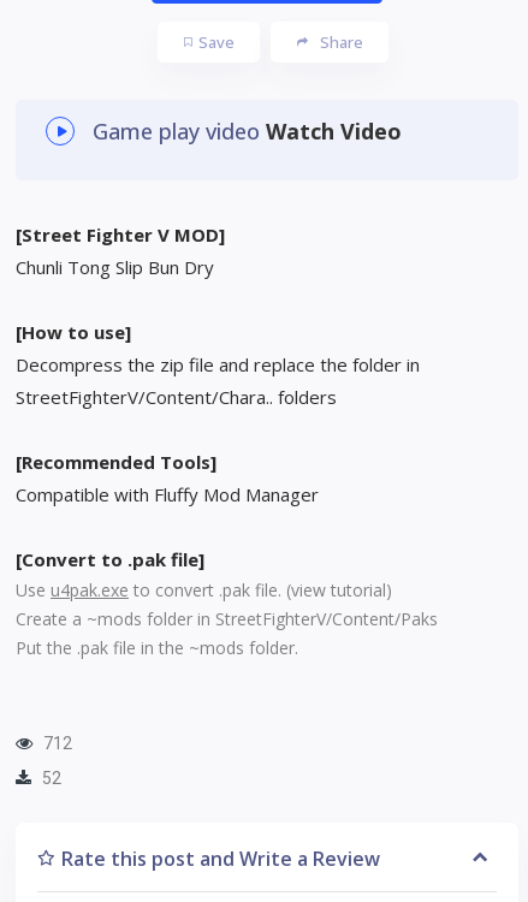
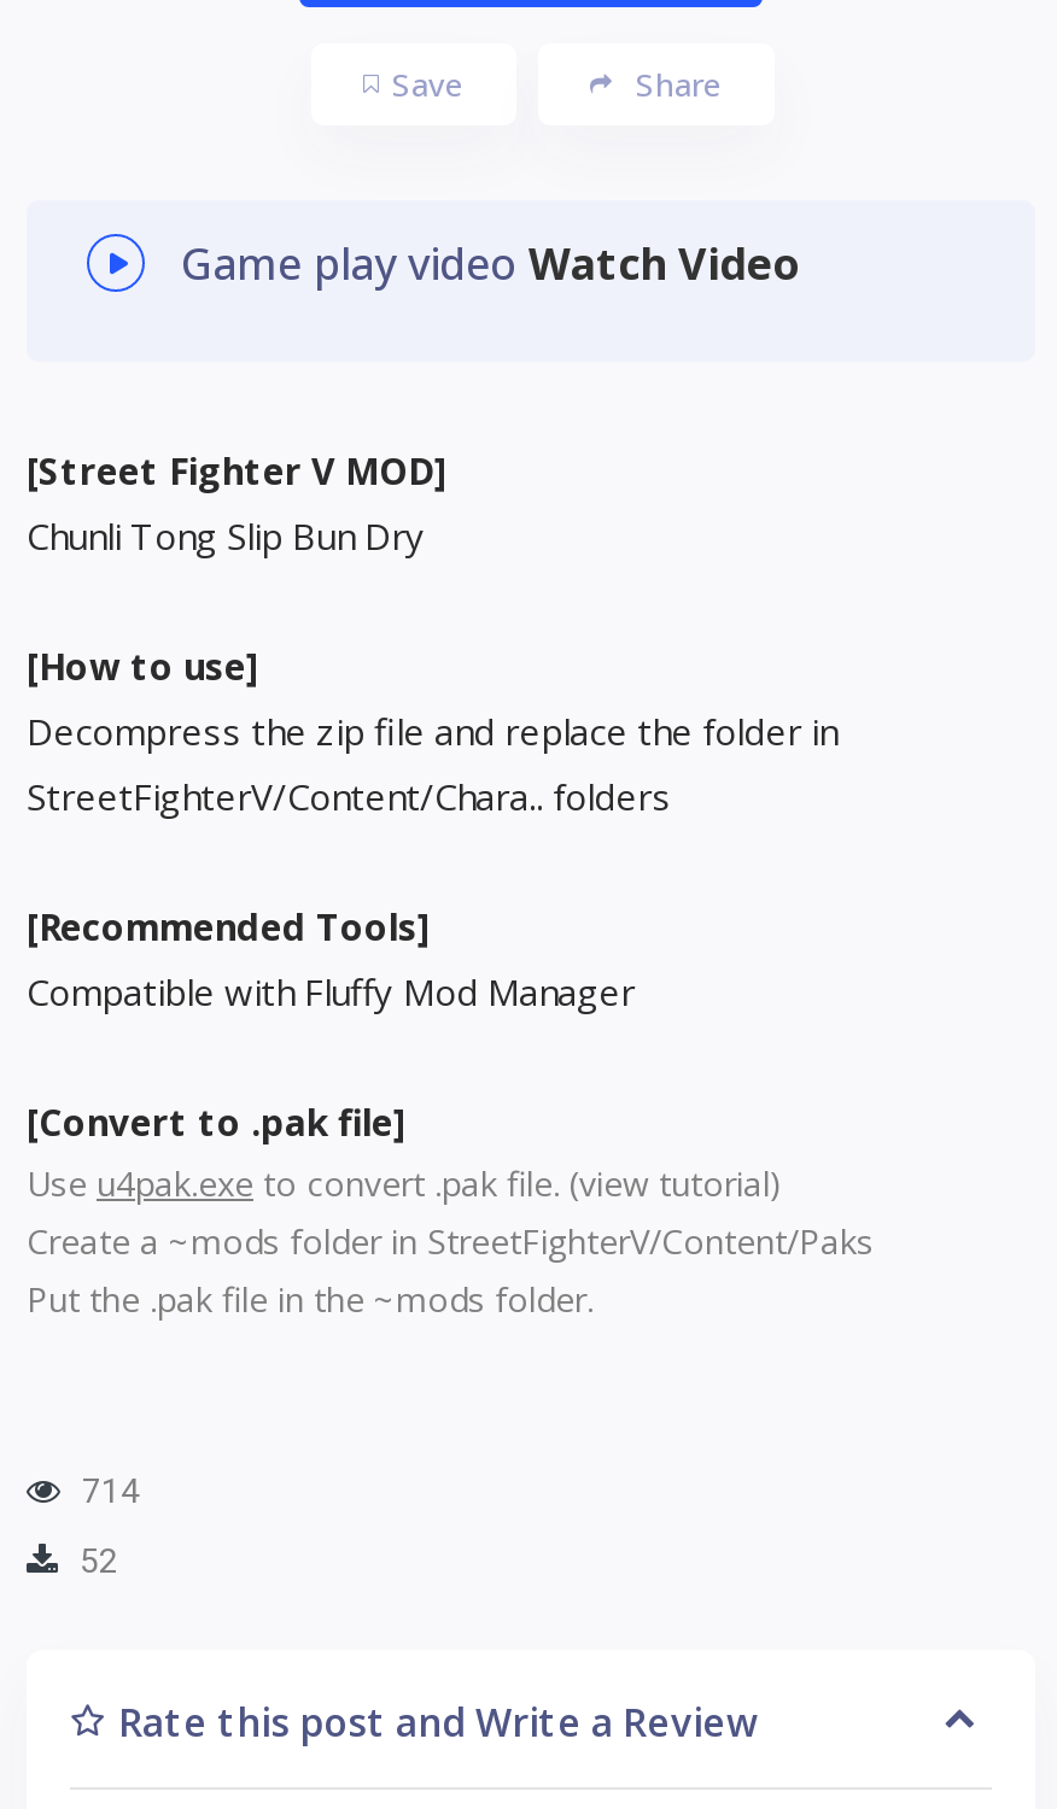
- 712
+ 714
